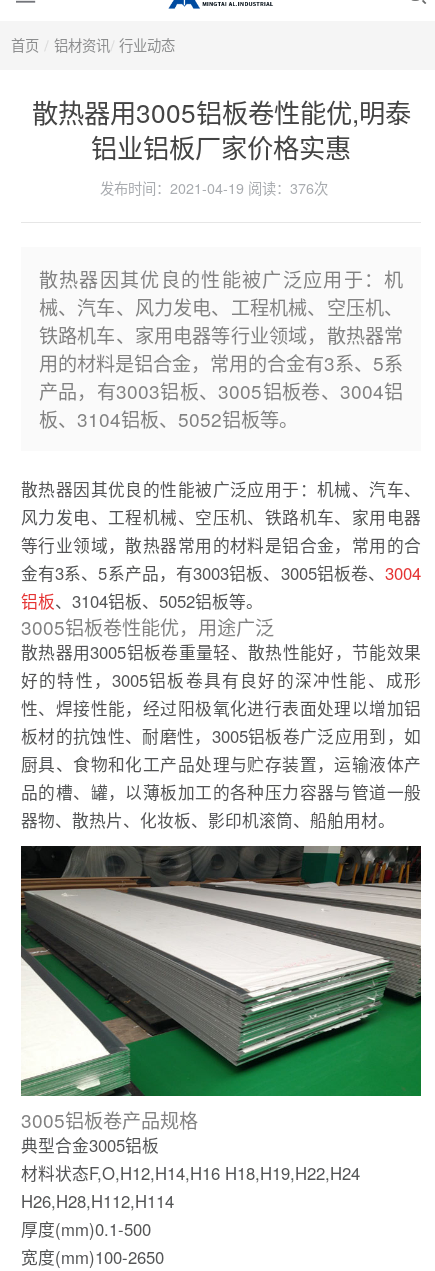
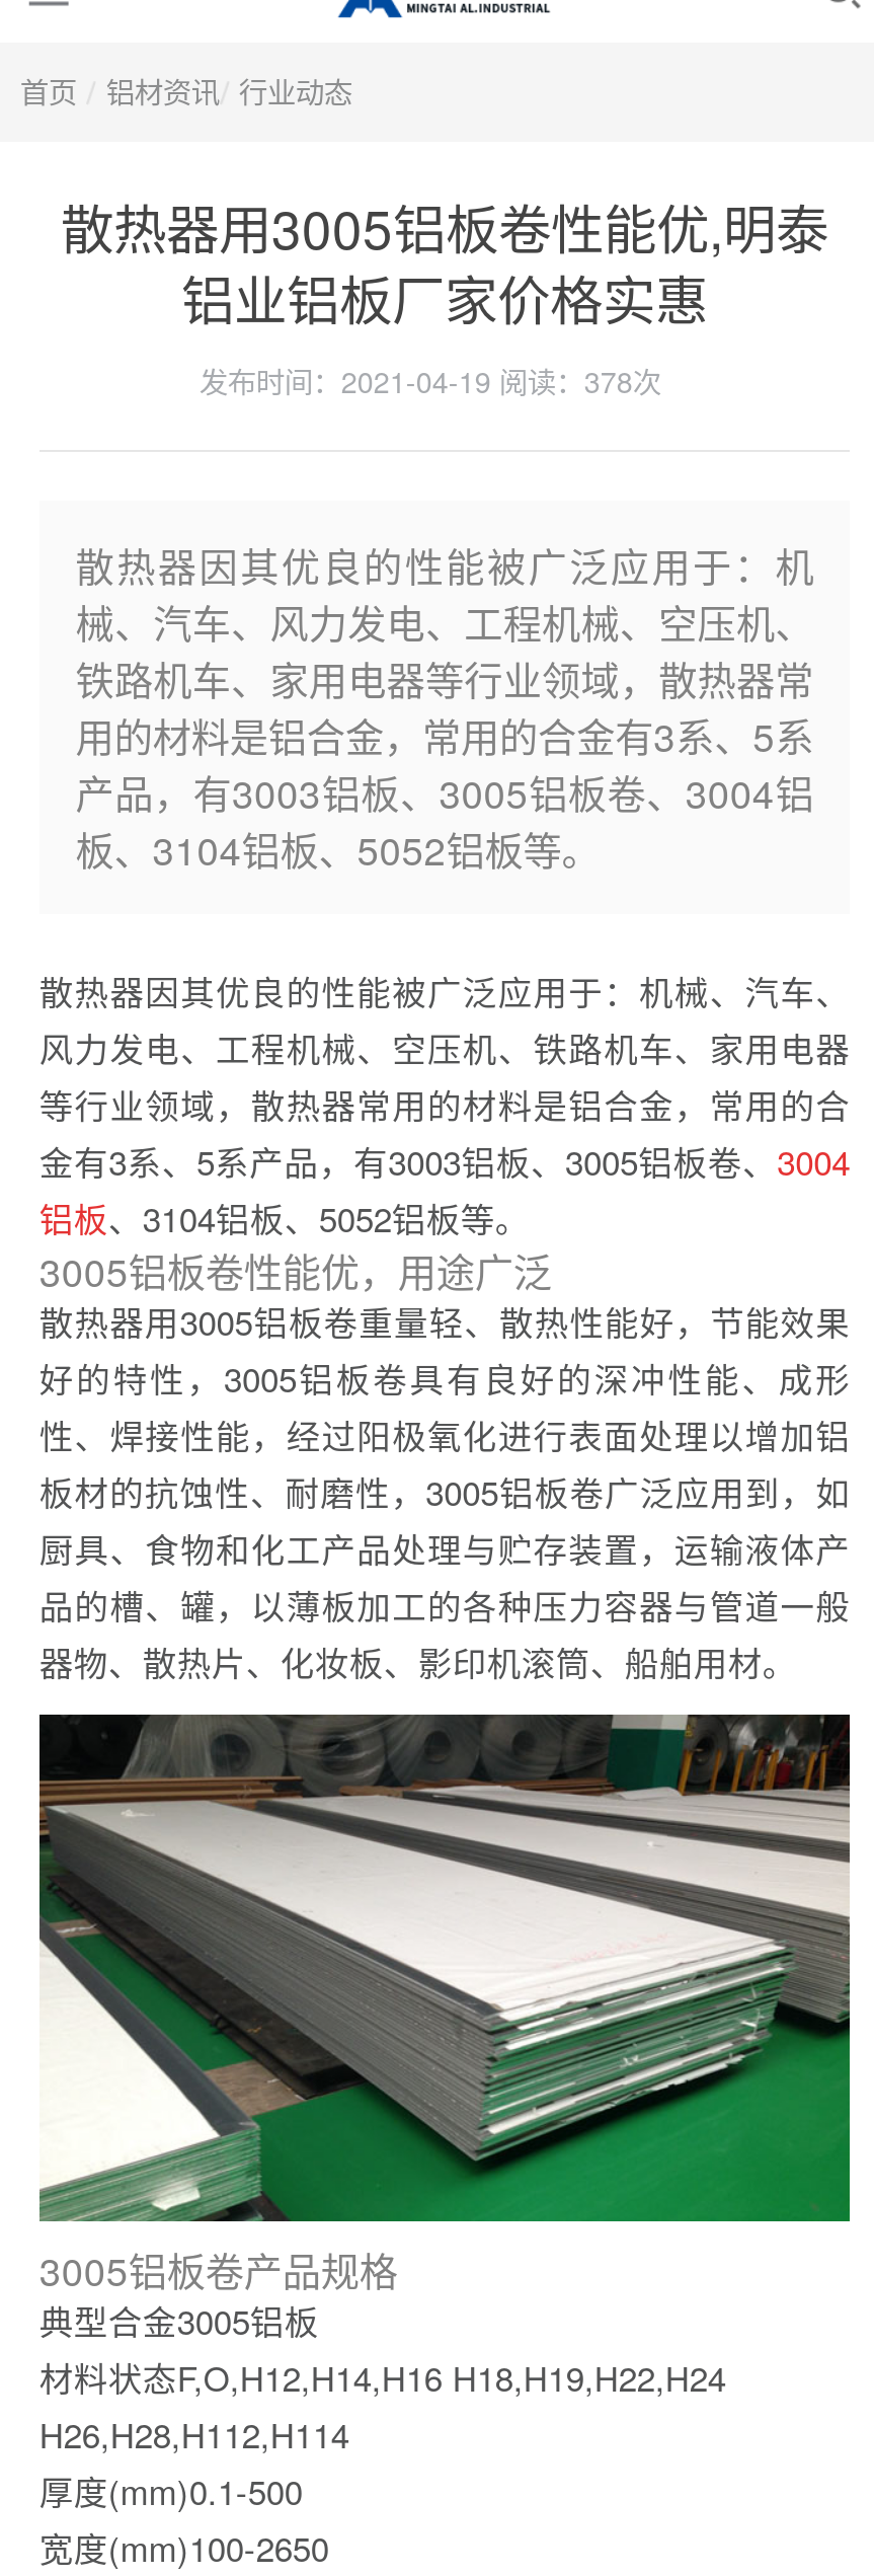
- 发布时间：2021-04-19阅读：376次
+ 发布时间：2021-04-19阅读：378次
